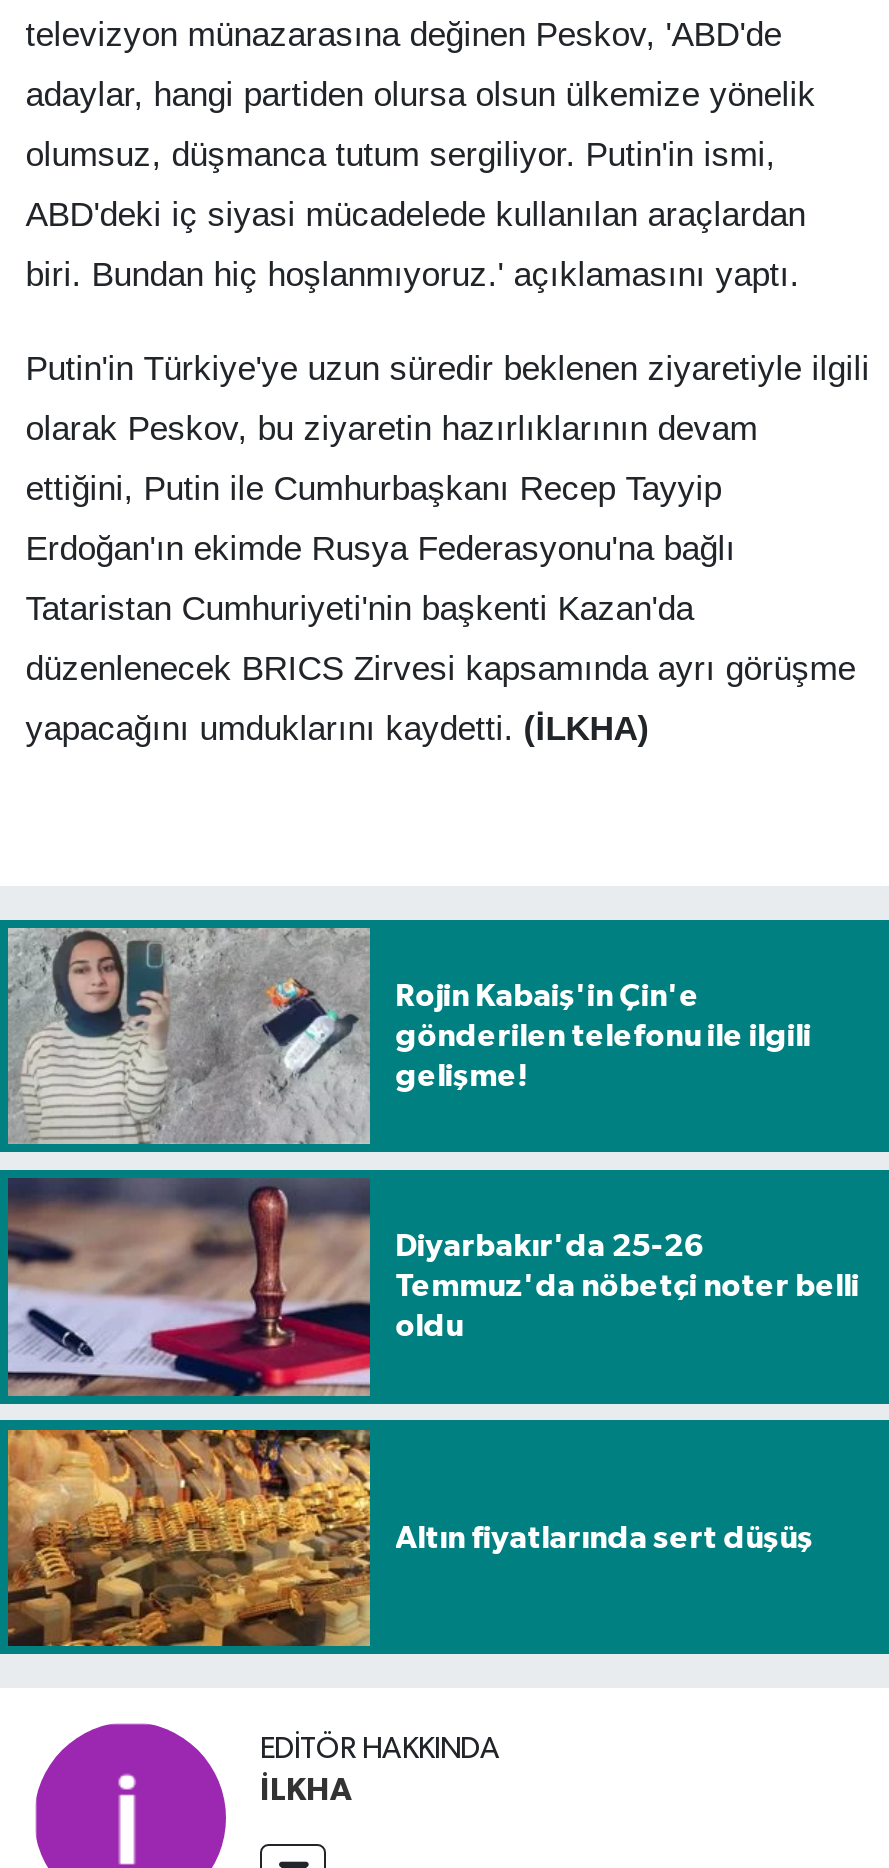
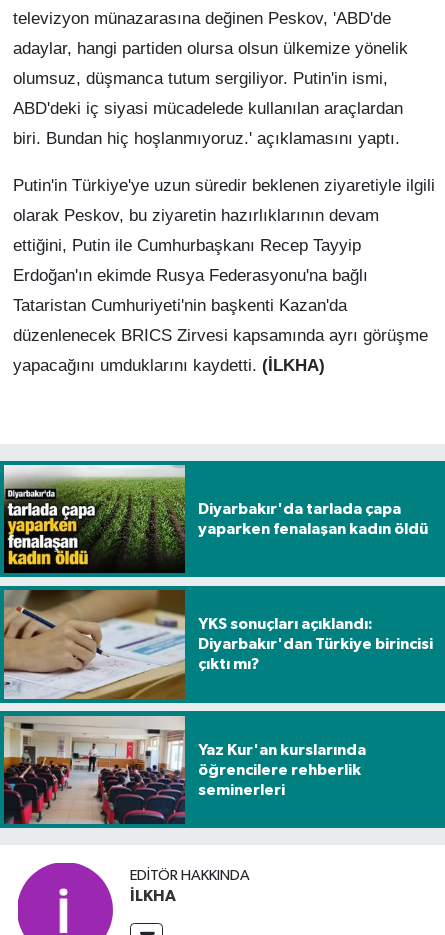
- [image]
- Rojin Kabaiş'in Çin'e
- gönderilen telefonu ile ilgili
- gelişme!
+ [image]
+ Diyarbakır'da tarlada çapa
+ yaparken fenalaşan kadın öldü

- [image]
- Diyarbakır'da 25-26
- Temmuz'da nöbetçi noter belli
- oldu
+ [image]
+ YKS sonuçları açıklandı:
+ Diyarbakır'dan Türkiye birincisi
+ çıktı mı?

- [image]
- Altın fiyatlarında sert düşüş
+ [image]
+ Yaz Kur'an kurslarında
+ öğrencilere rehberlik
+ seminerleri
